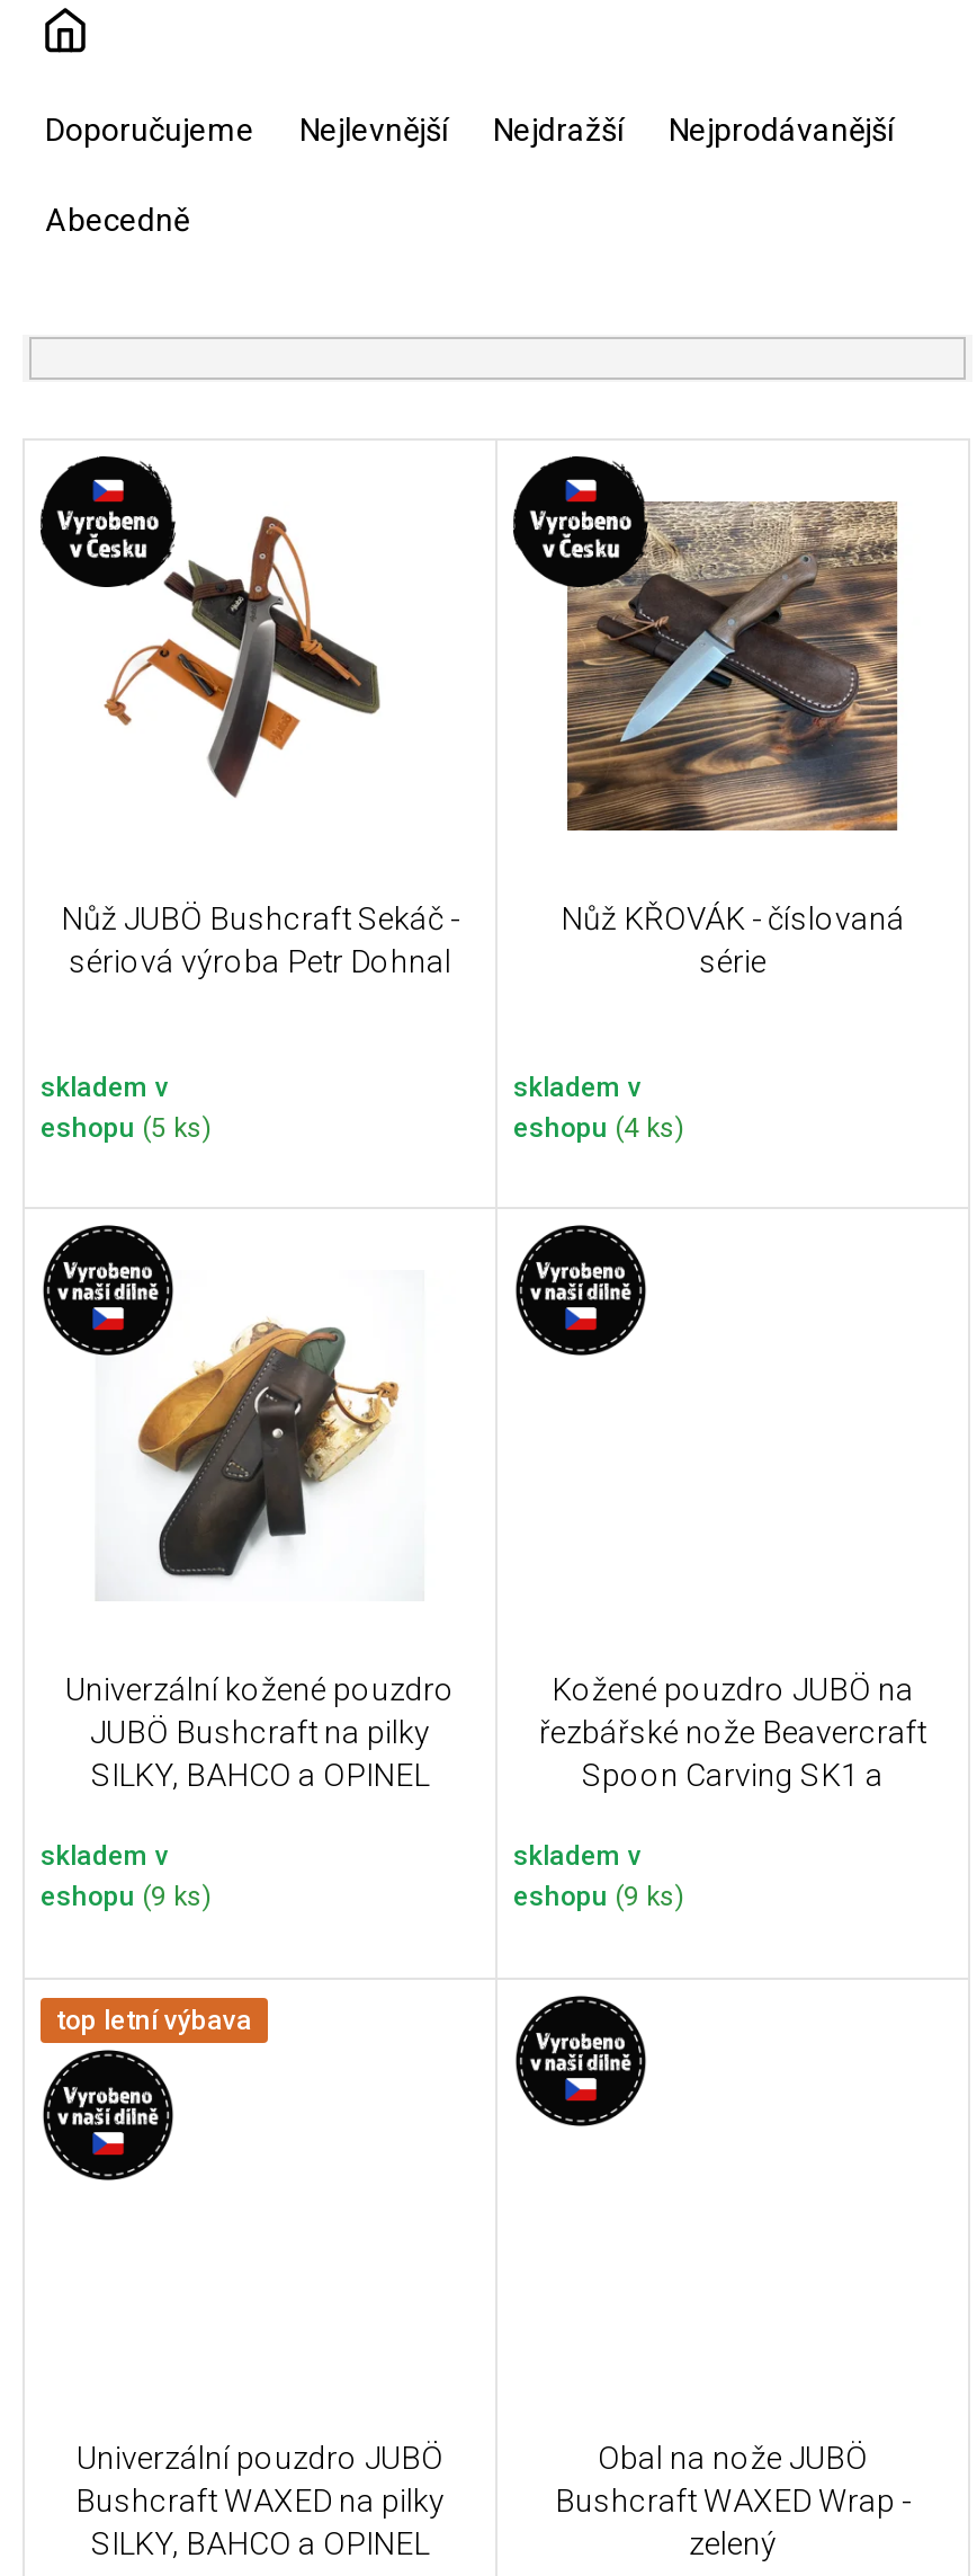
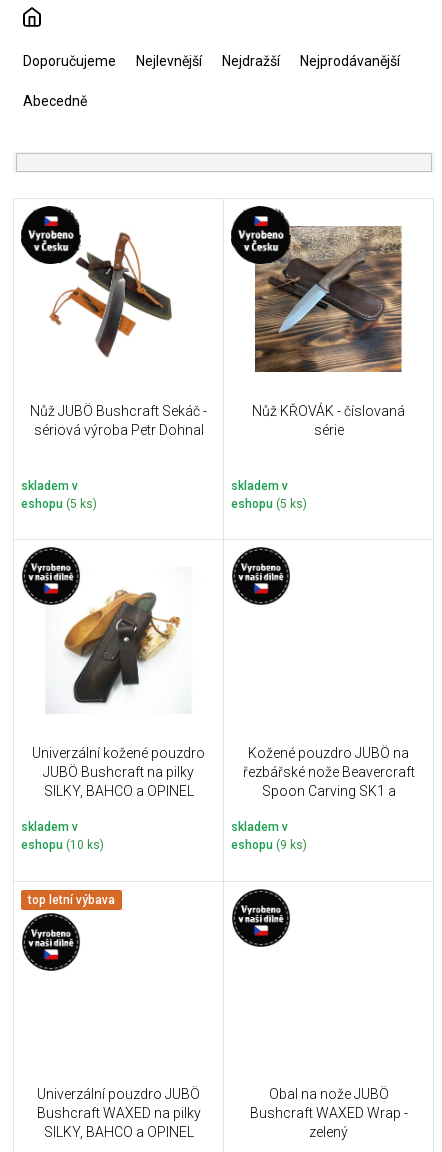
- eshopu (4 ks)
+ eshopu (5 ks)

- eshopu (9 ks)
+ eshopu (10 ks)
